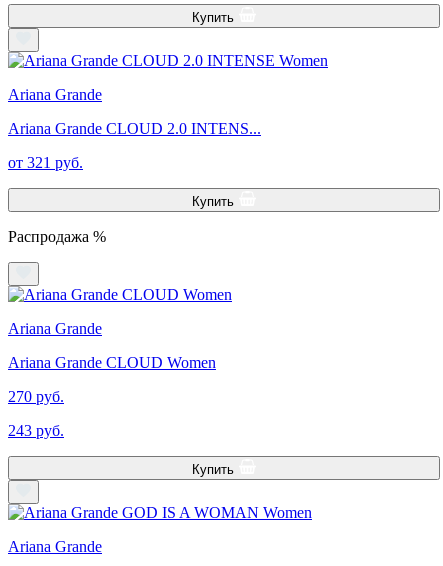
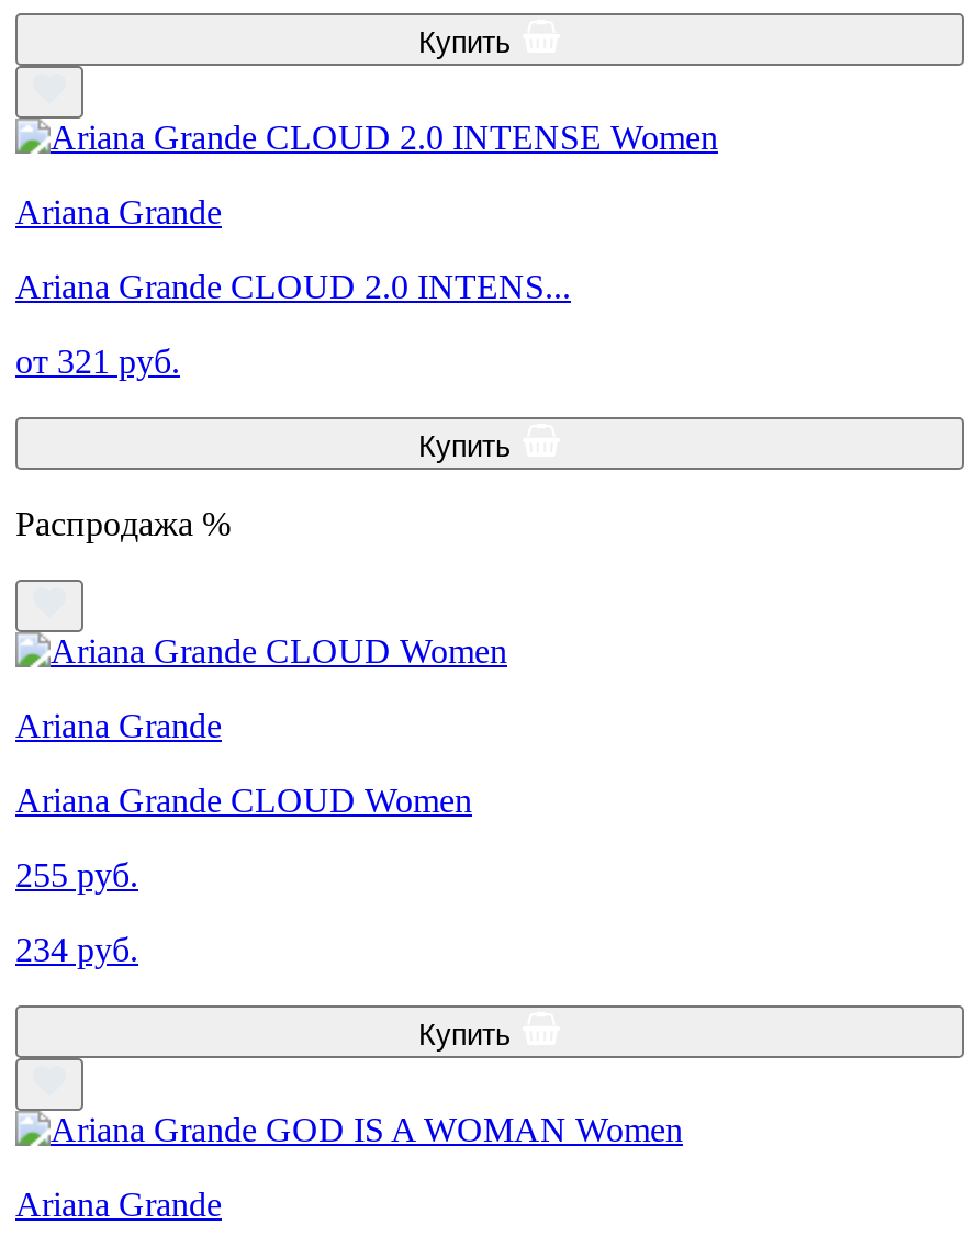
- 270 руб.
+ 255 руб.

- 243 руб.
+ 234 руб.
